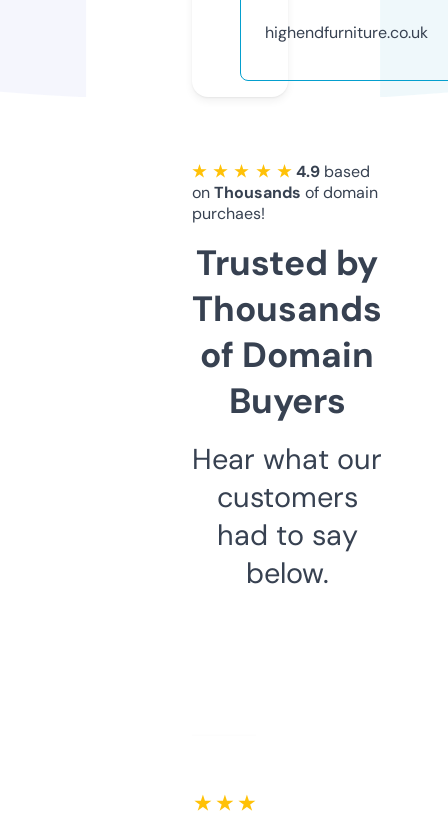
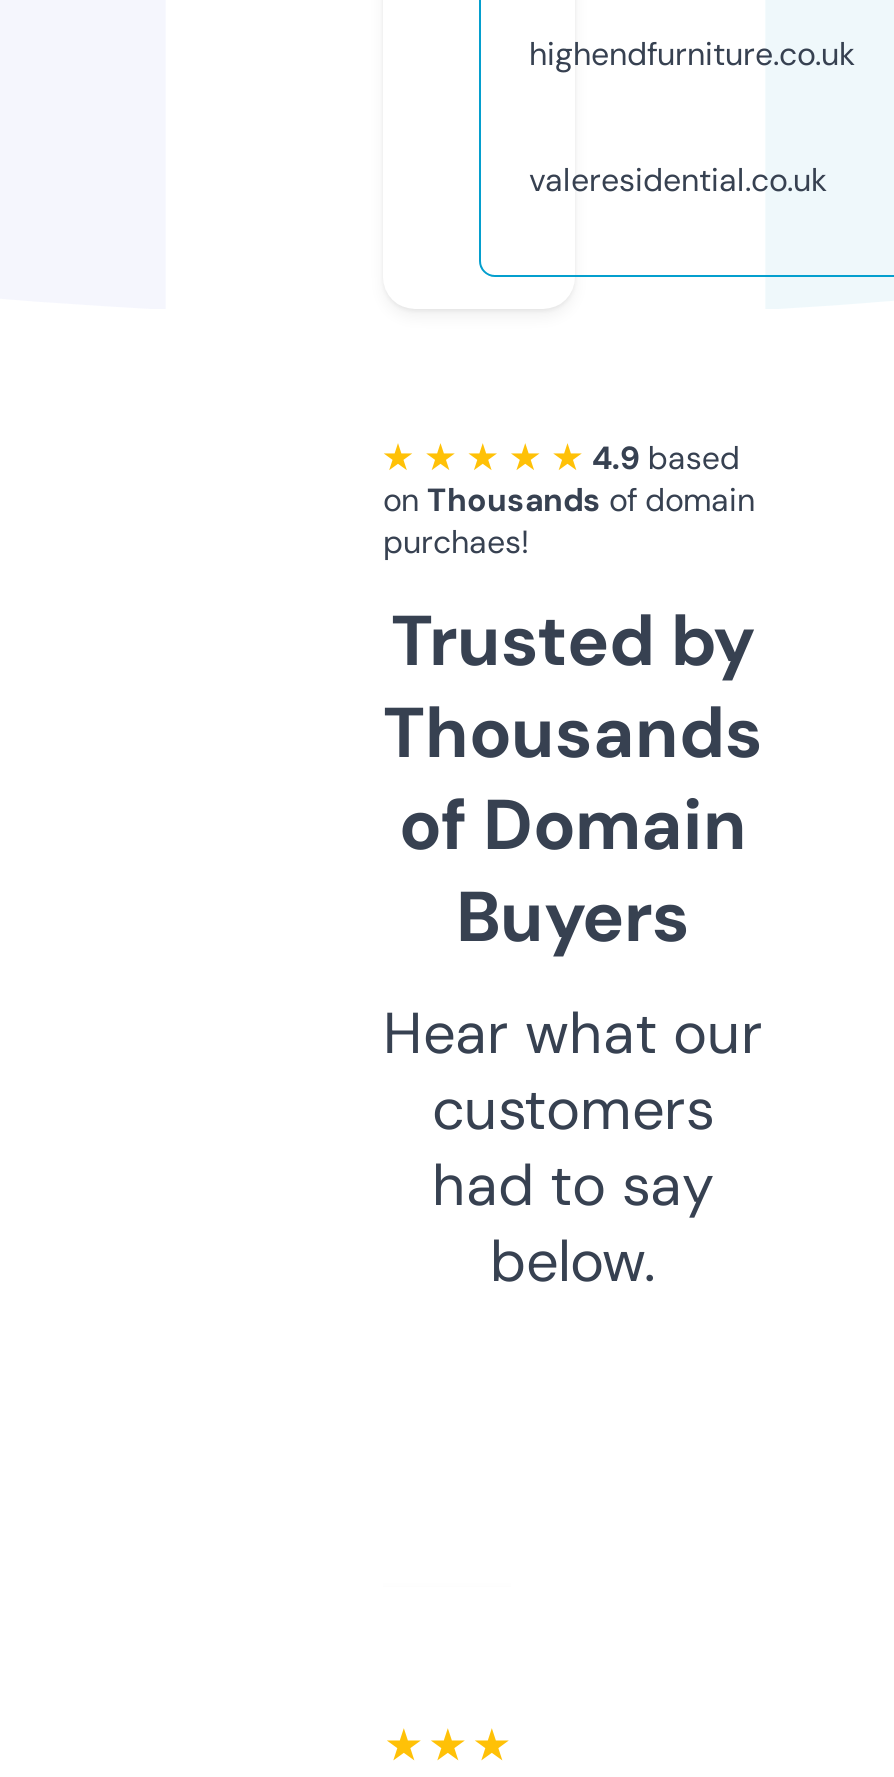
+ valeresidential.co.uk
